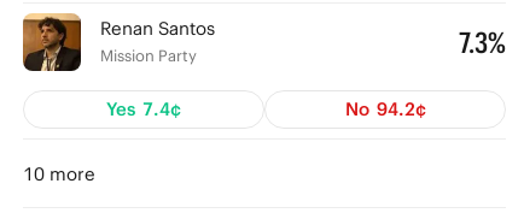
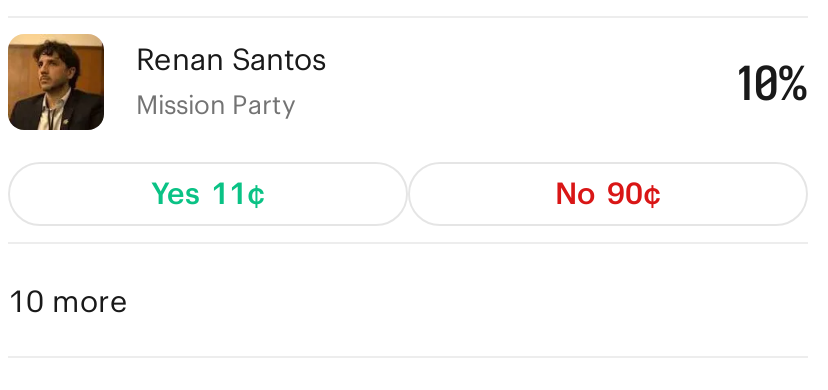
- 7.3%
+ 10%

- Yes 7.4¢
+ Yes 11¢

- No 94.2¢
+ No 90¢
